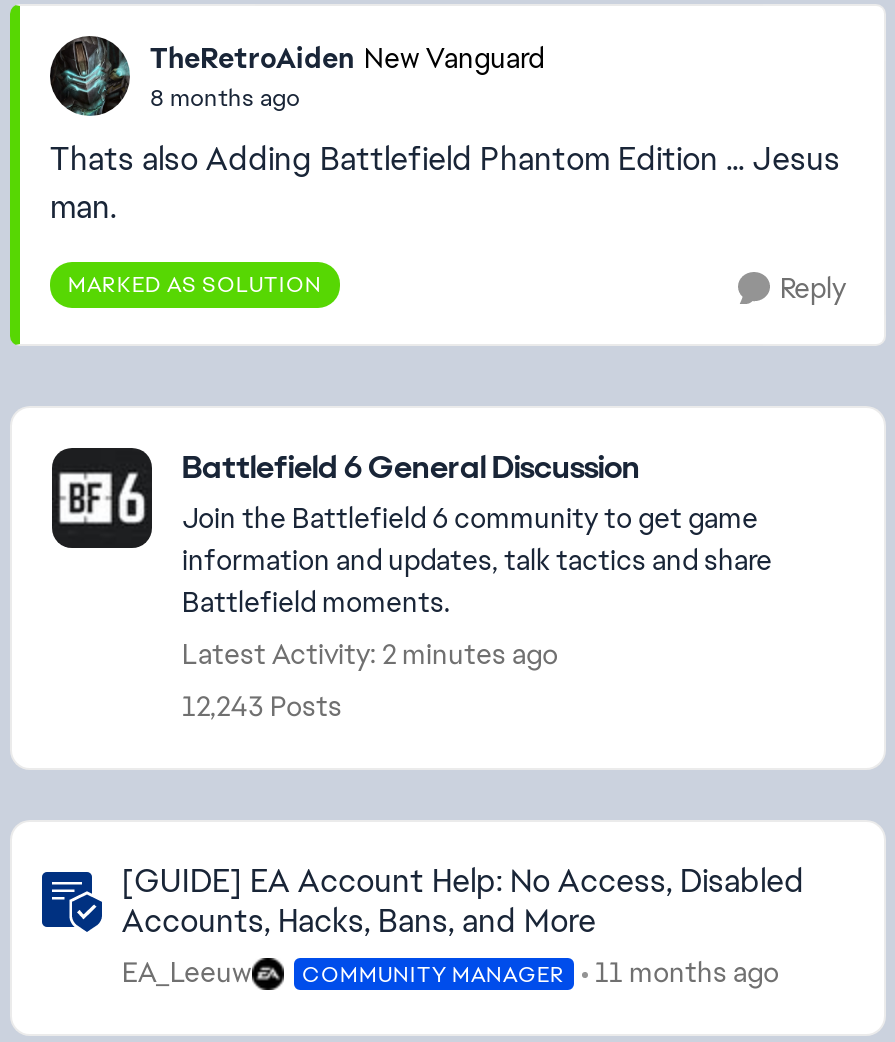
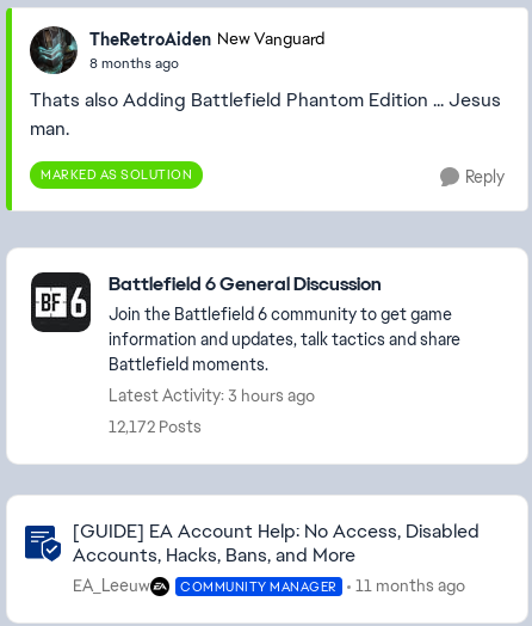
- Latest Activity: 2 minutes ago
+ Latest Activity: 3 hours ago

- 12,243 Posts
+ 12,172 Posts
